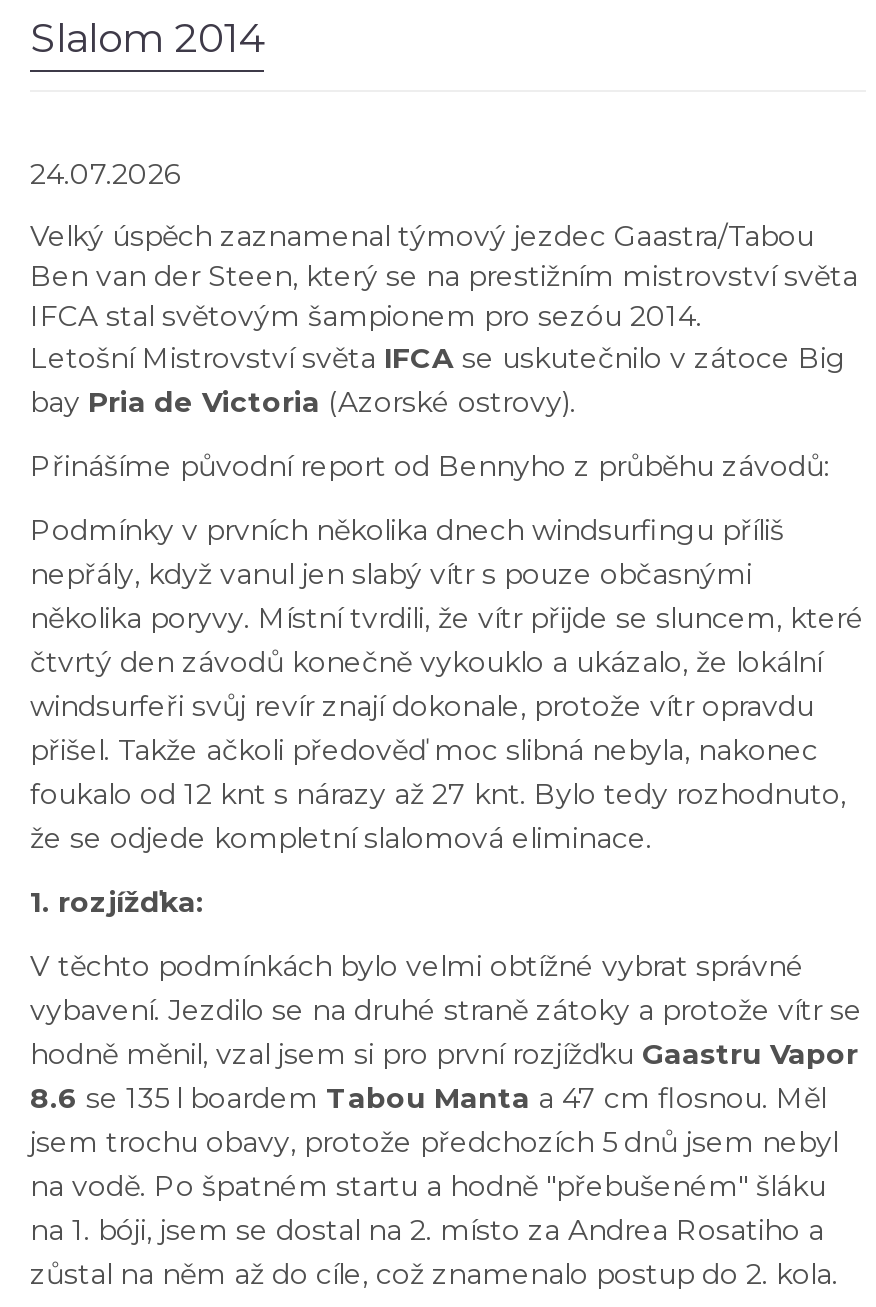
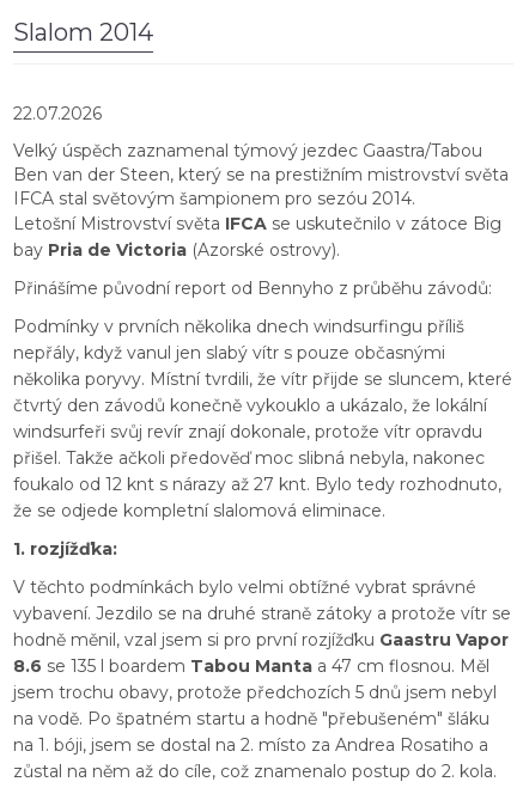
- 24.07.2026
+ 22.07.2026
